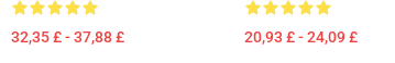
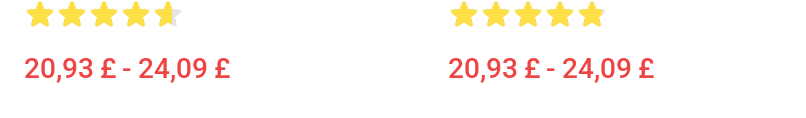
- 32,35 £ - 37,88 £
+ 20,93 £ - 24,09 £
